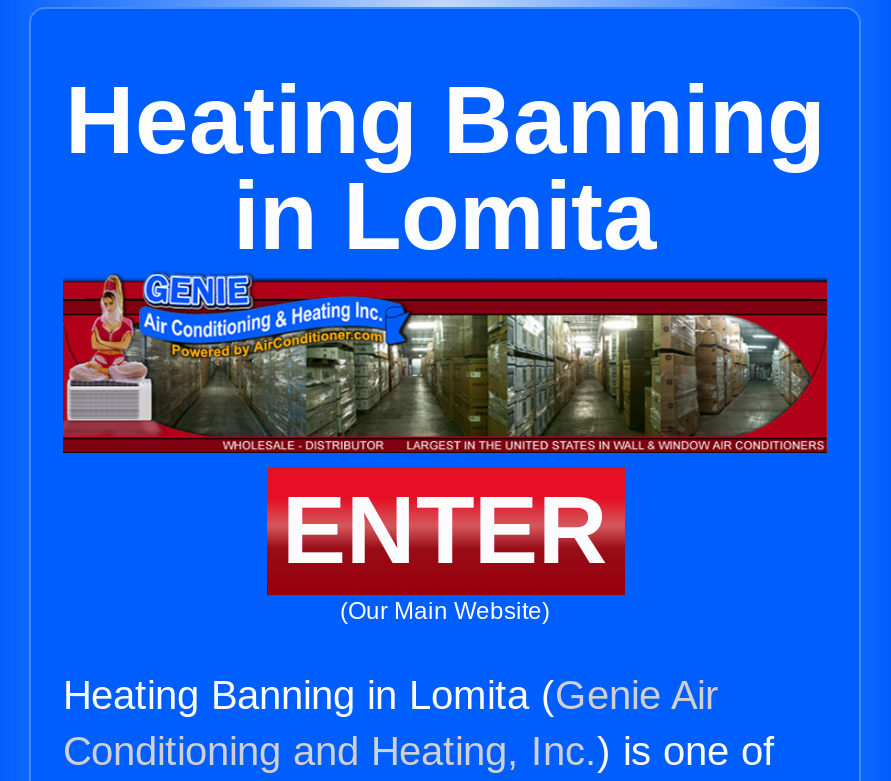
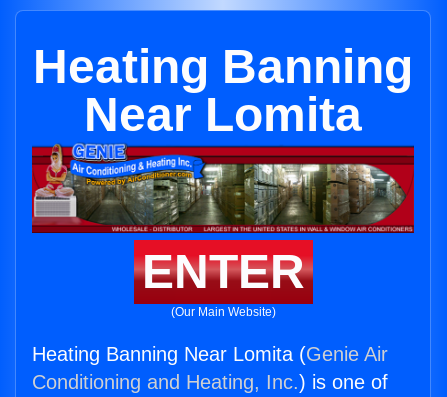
- in Lomita
+ Near Lomita

- Heating Banning in Lomita (Genie Air
+ Heating Banning Near Lomita (Genie Air
